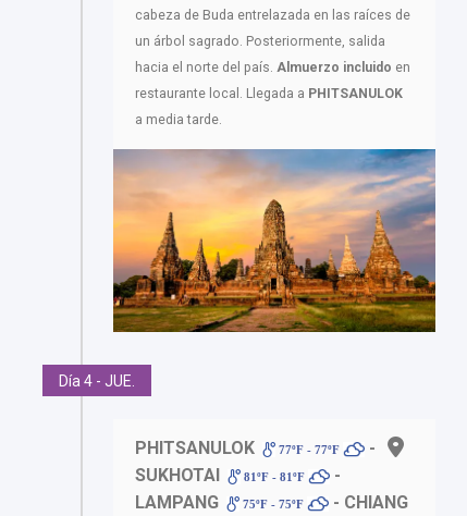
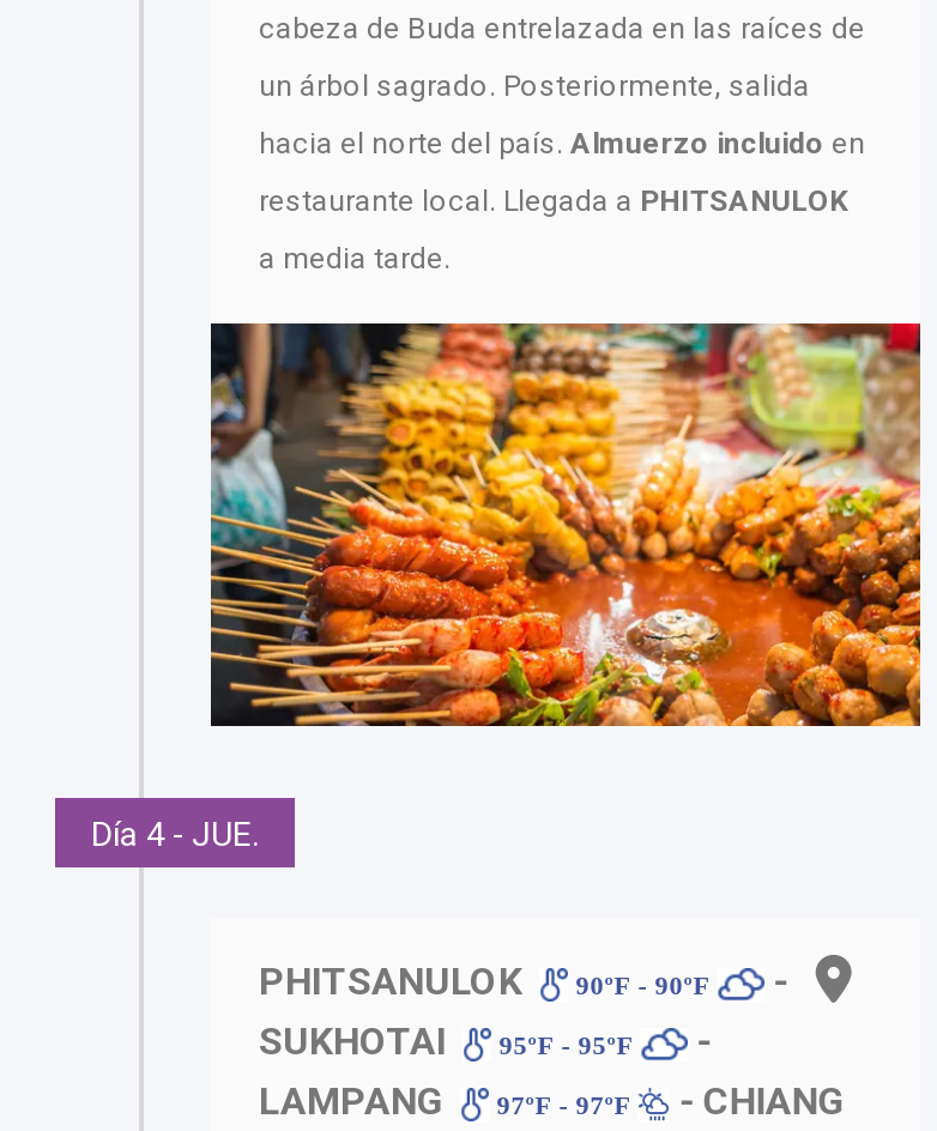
- [image]
+ [image]

- 77ºF - 77ºF
+ 90ºF - 90ºF

- 81ºF - 81ºF
+ 95ºF - 95ºF

- LAMPANG 75ºF - 75ºF - CHIANG
+ LAMPANG 97ºF - 97ºF - CHIANG
